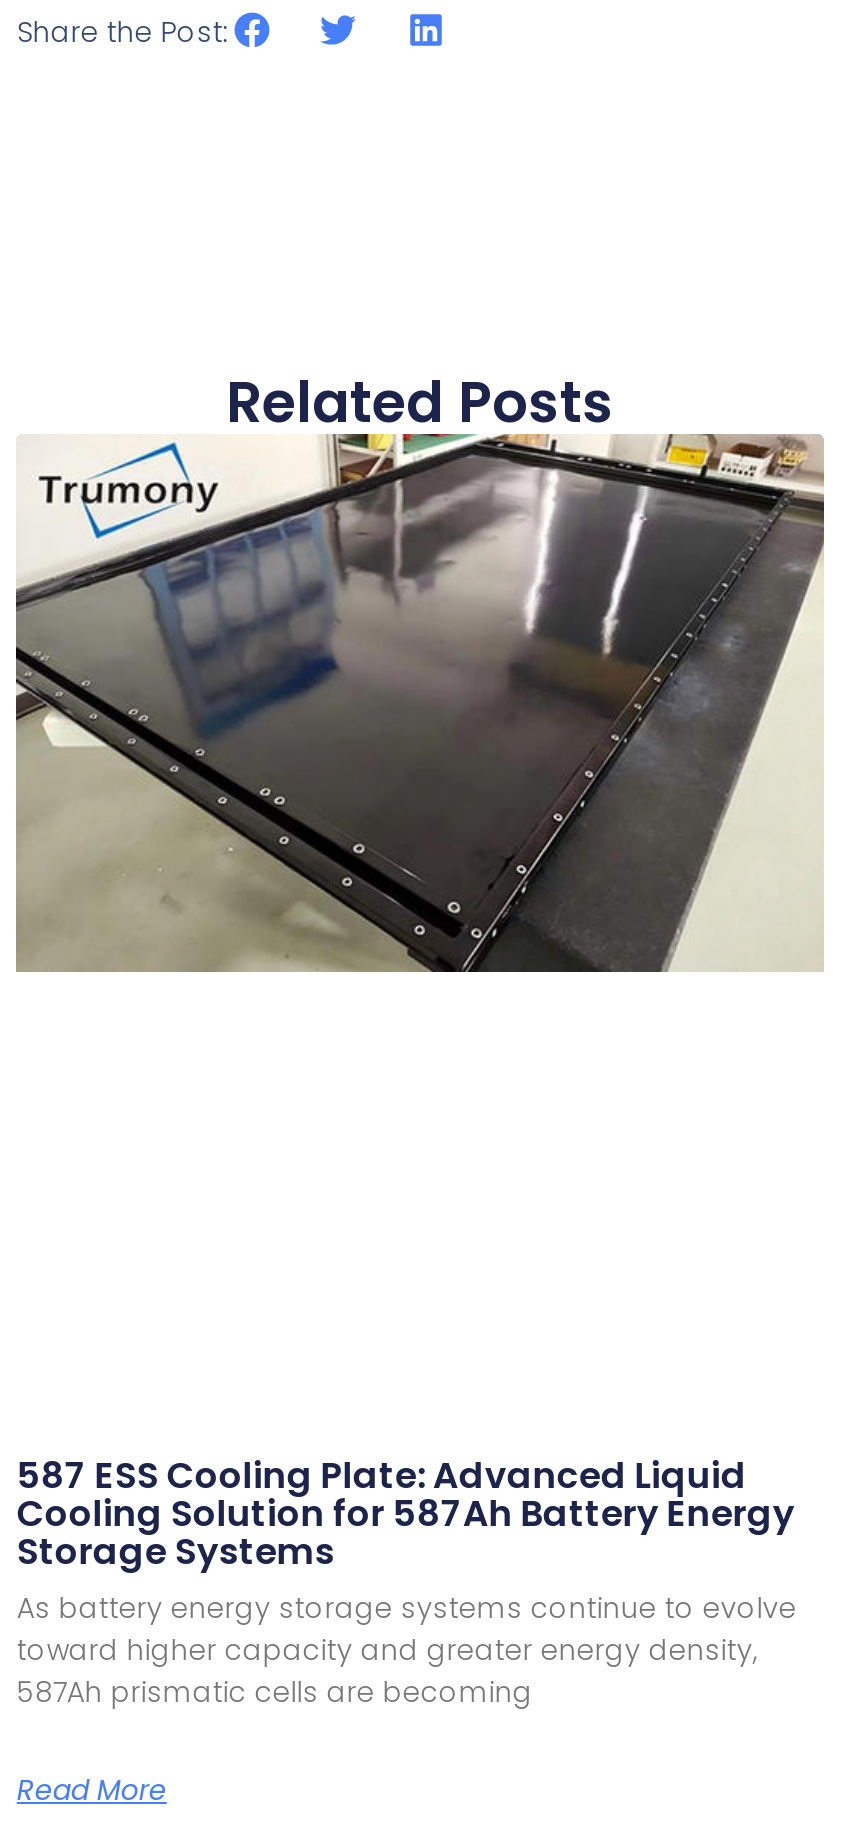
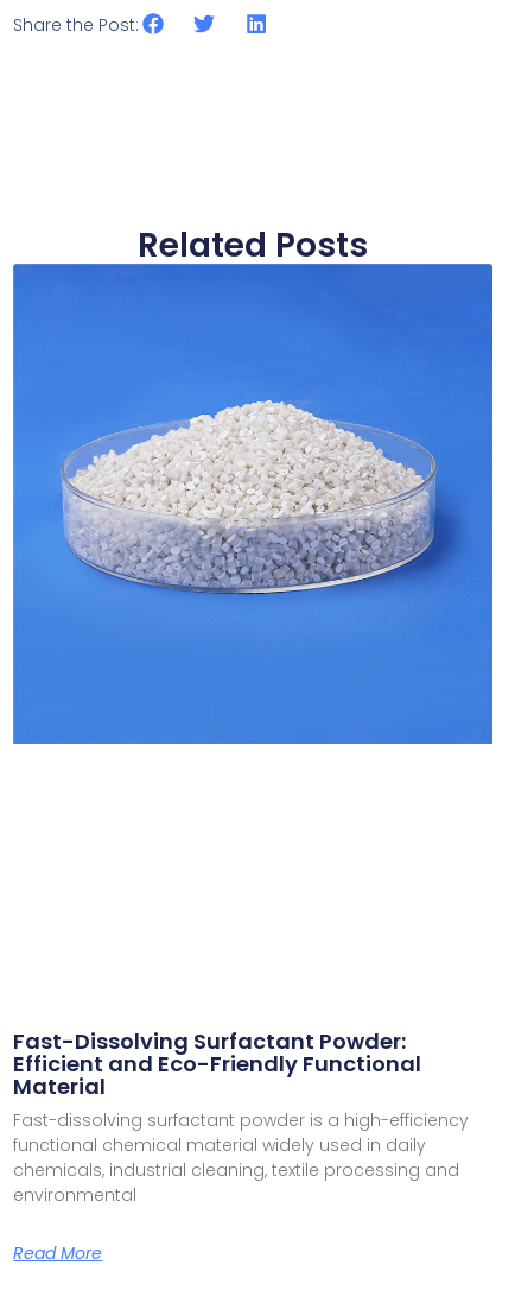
- [image]
+ [image]

- 587 ESS Cooling Plate: Advanced Liquid
- Cooling Solution for 587Ah Battery Energy
- Storage Systems
- As battery energy storage systems continue to evolve
- toward higher capacity and greater energy density,
- 587Ah prismatic cells are becoming
+ Fast-Dissolving Surfactant Powder:
+ Efficient and Eco-Friendly Functional
+ Material
+ Fast-dissolving surfactant powder is a high-efficiency
+ functional chemical material widely used in daily
+ chemicals, industrial cleaning, textile processing and
+ environmental
